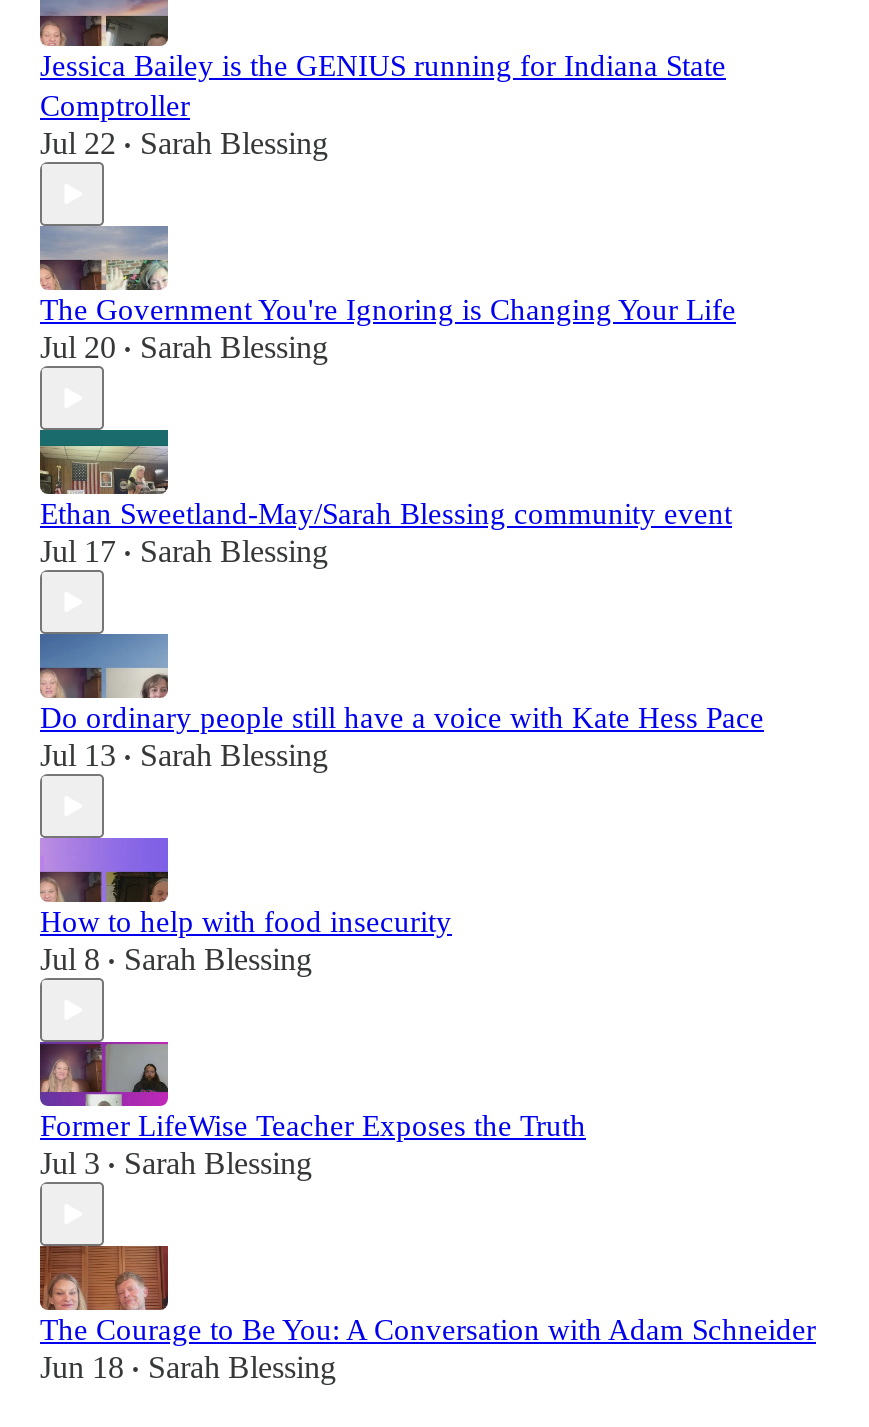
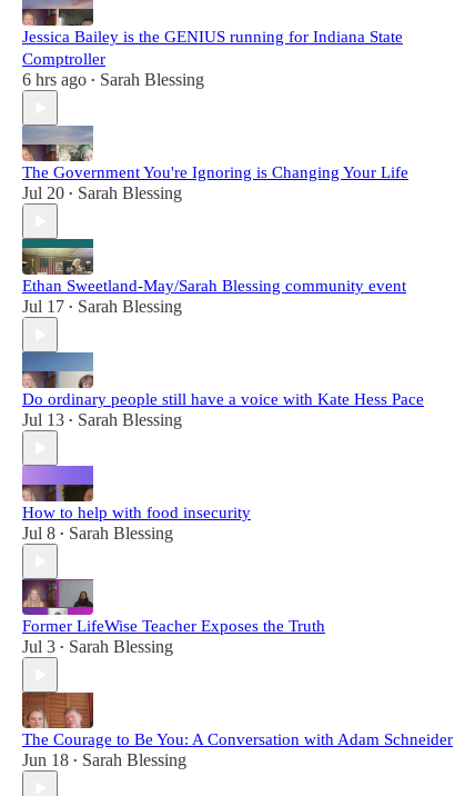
- Jul 22 • Sarah Blessing
+ 6 hrs ago • Sarah Blessing
